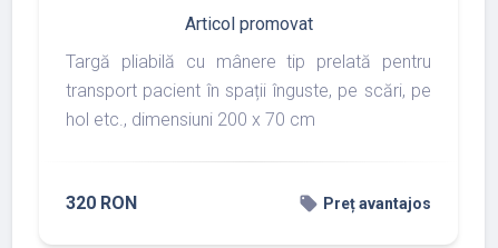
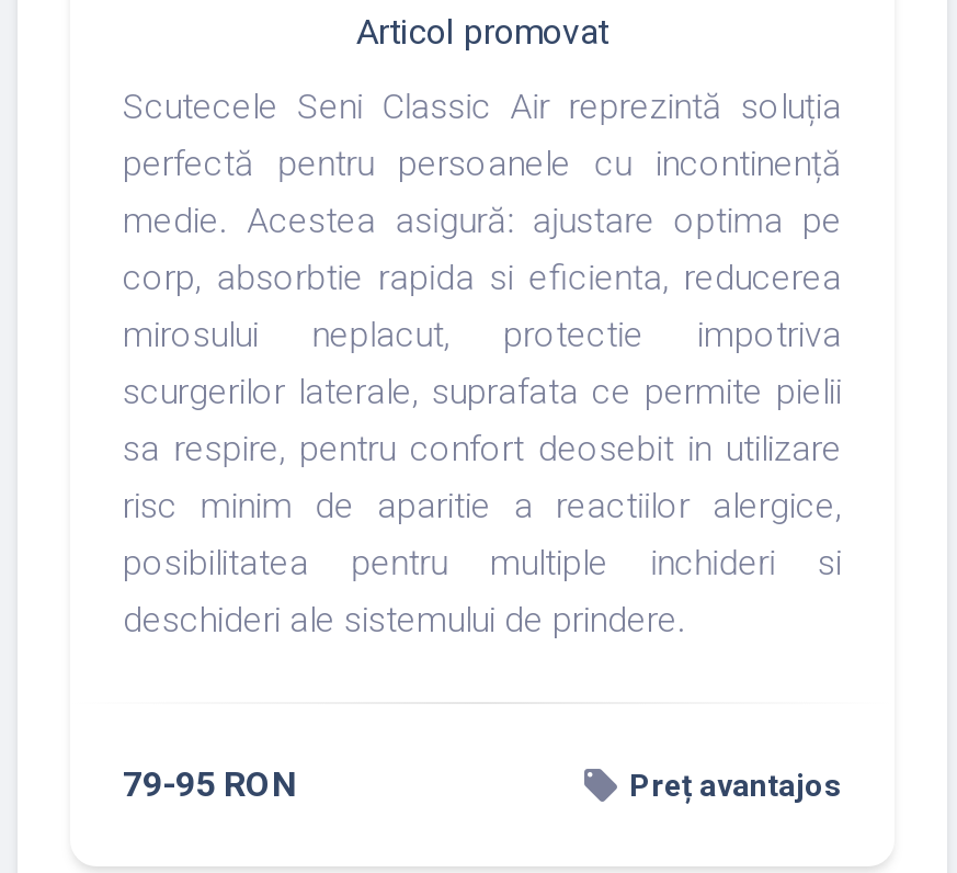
- Targă pliabilă cu mânere tip prelată pentru
- transport pacient în spații înguste, pe scări, pe
- hol etc., dimensiuni 200 x 70 cm
+ Scutecele Seni Classic Air reprezintă soluția
+ perfectă pentru persoanele cu incontinență
+ medie. Acestea asigură: ajustare optima pe
+ corp, absorbtie rapida si eficienta, reducerea
+ mirosului neplacut, protectie impotriva
+ scurgerilor laterale, suprafata ce permite pielii
+ sa respire, pentru confort deosebit in utilizare
+ risc minim de aparitie a reactiilor alergice,
+ posibilitatea pentru multiple inchideri si
+ deschideri ale sistemului de prindere.

- 320 RON
+ 79-95 RON
